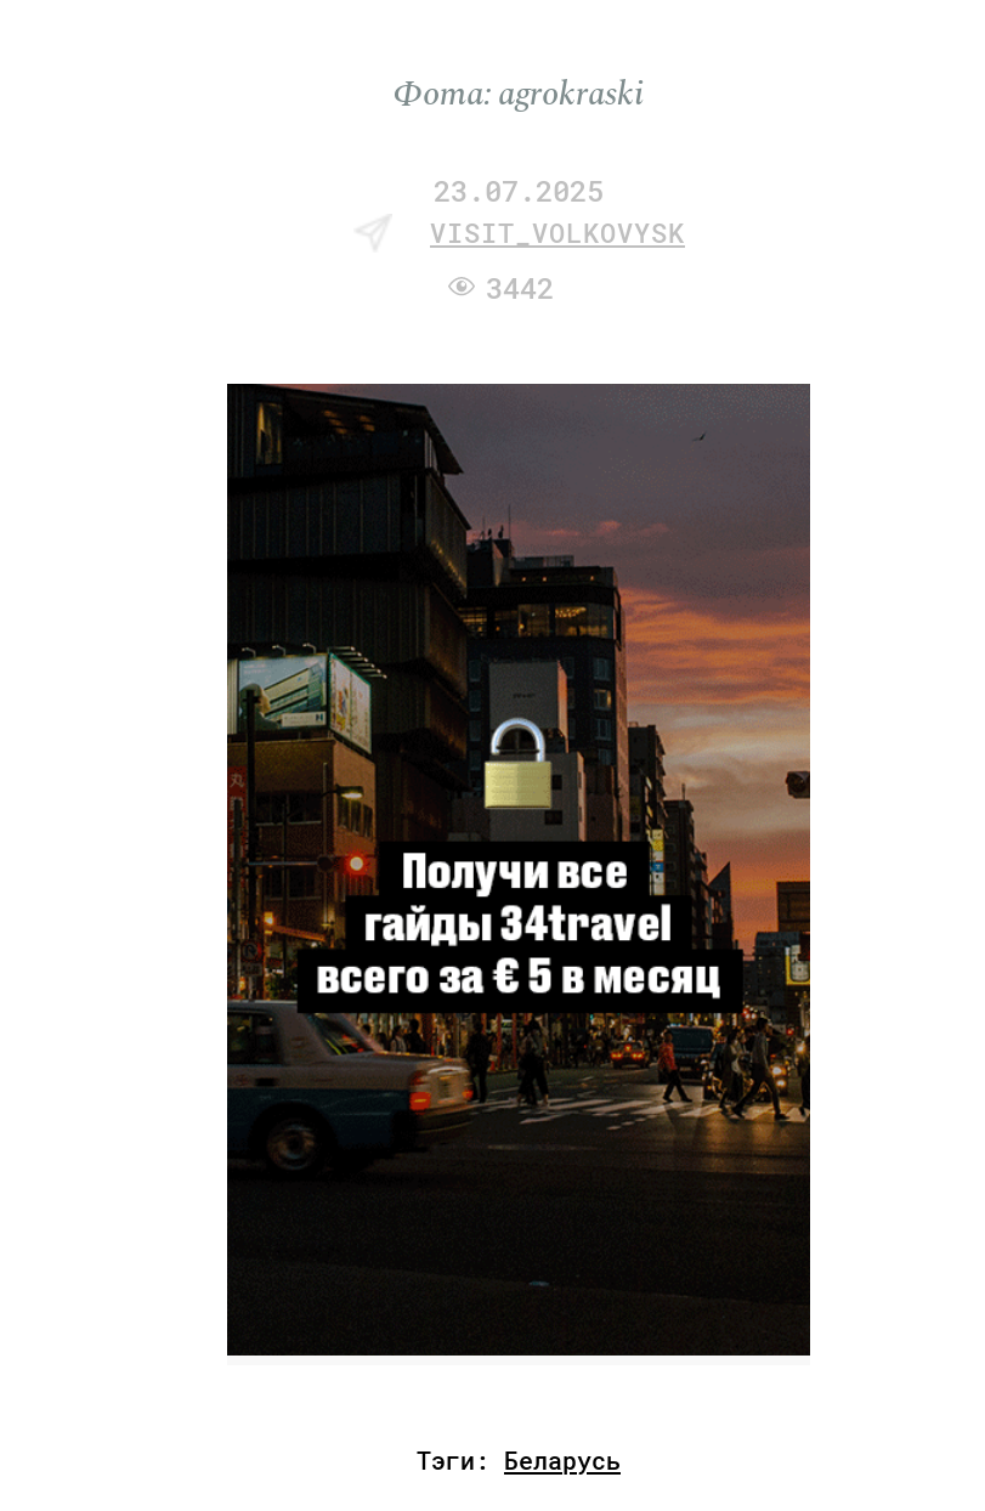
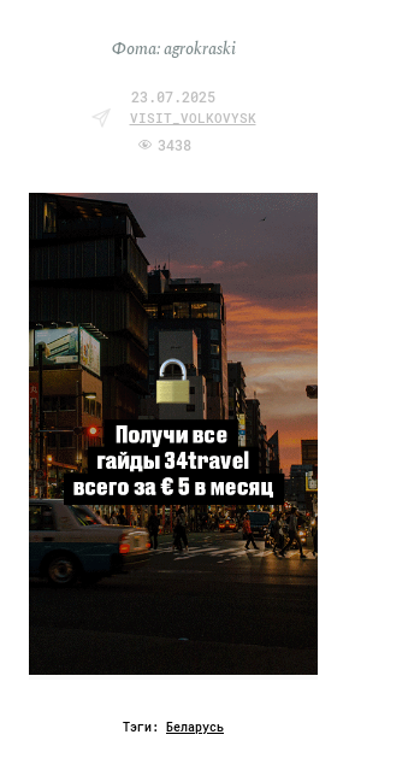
- 3442
+ 3438
